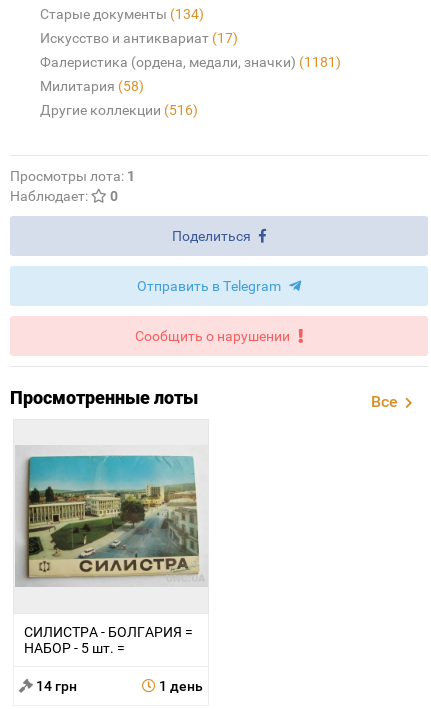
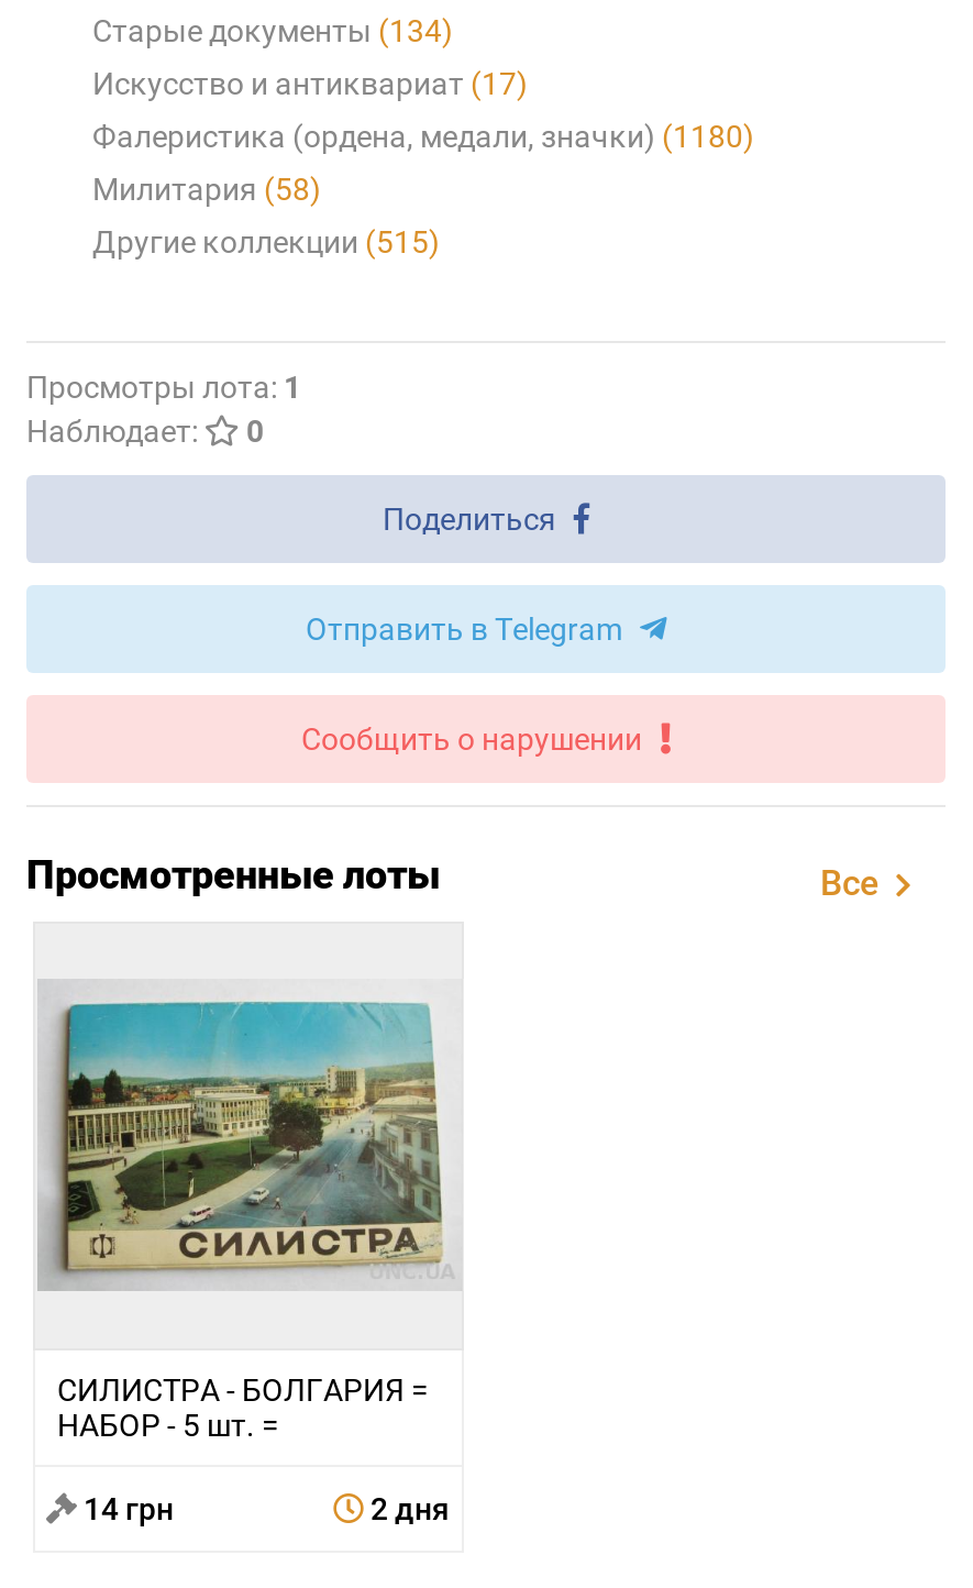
- Фалеристика (ордена, медали, значки) (1181)
+ Фалеристика (ордена, медали, значки) (1180)

- Другие коллекции (516)
+ Другие коллекции (515)

- 1 день
+ 2 дня
